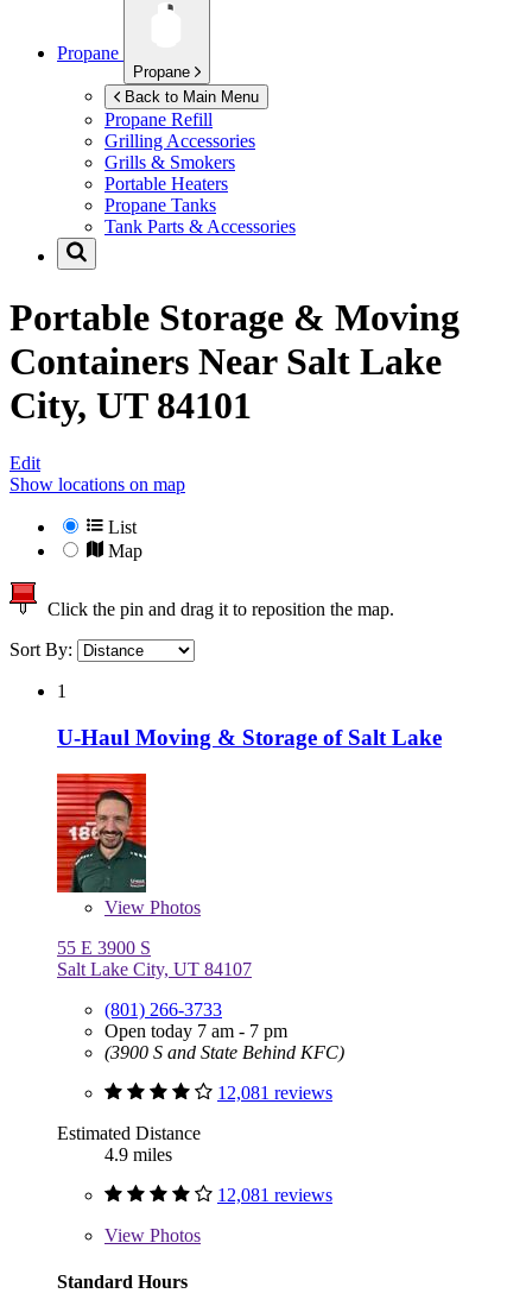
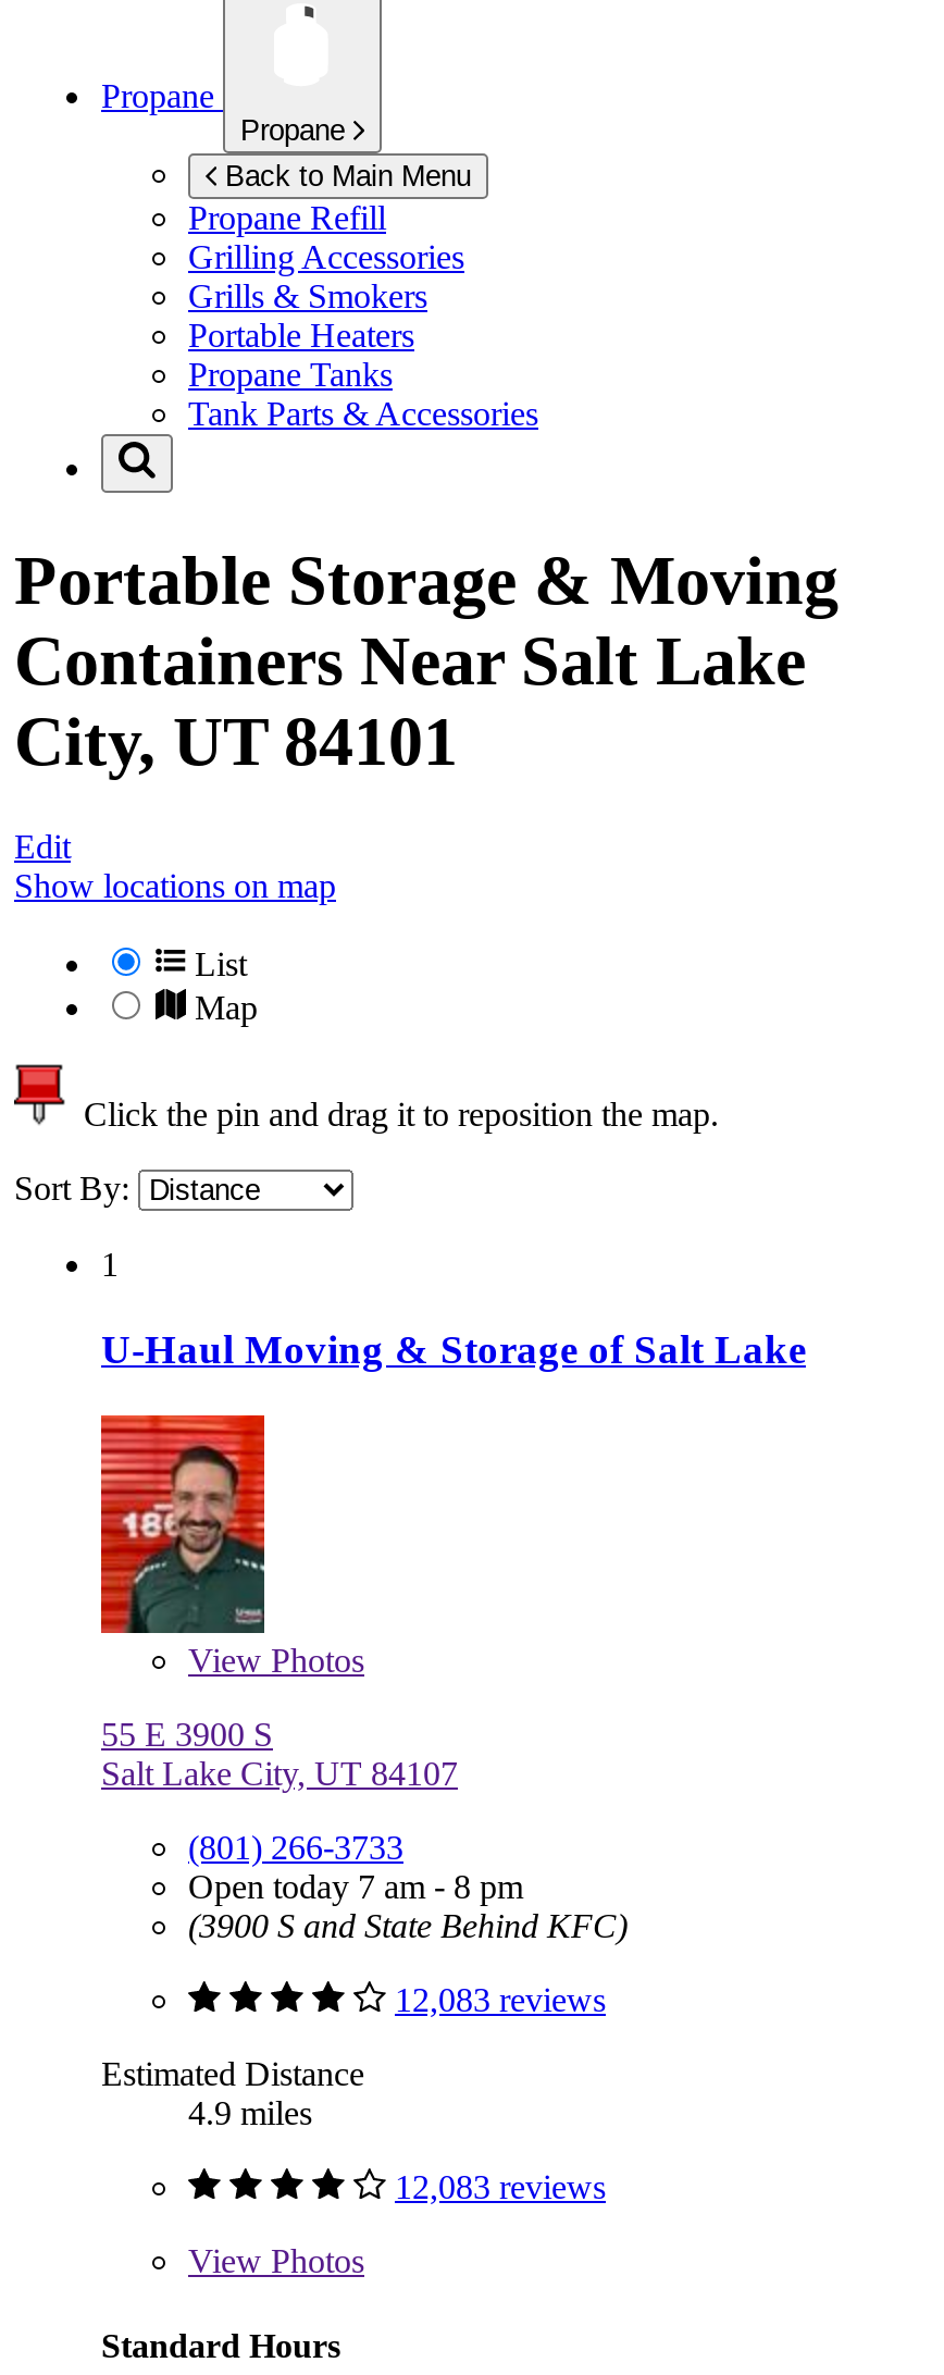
- Open today 7 am - 7 pm
+ Open today 7 am - 8 pm

- 12,081 reviews
+ 12,083 reviews

- 12,081 reviews
+ 12,083 reviews
